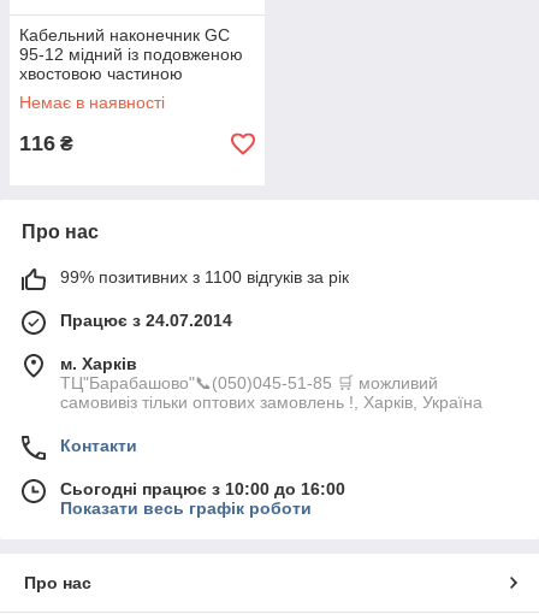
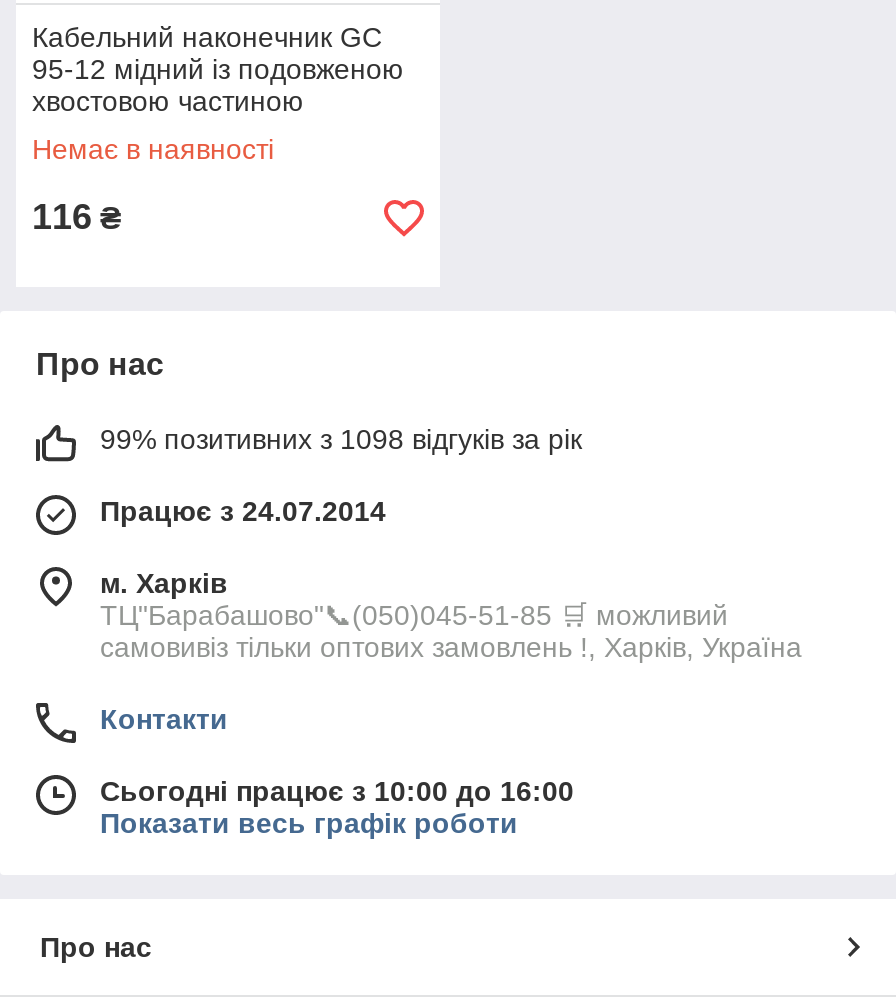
- 99% позитивних з 1100 відгуків за рік
+ 99% позитивних з 1098 відгуків за рік
